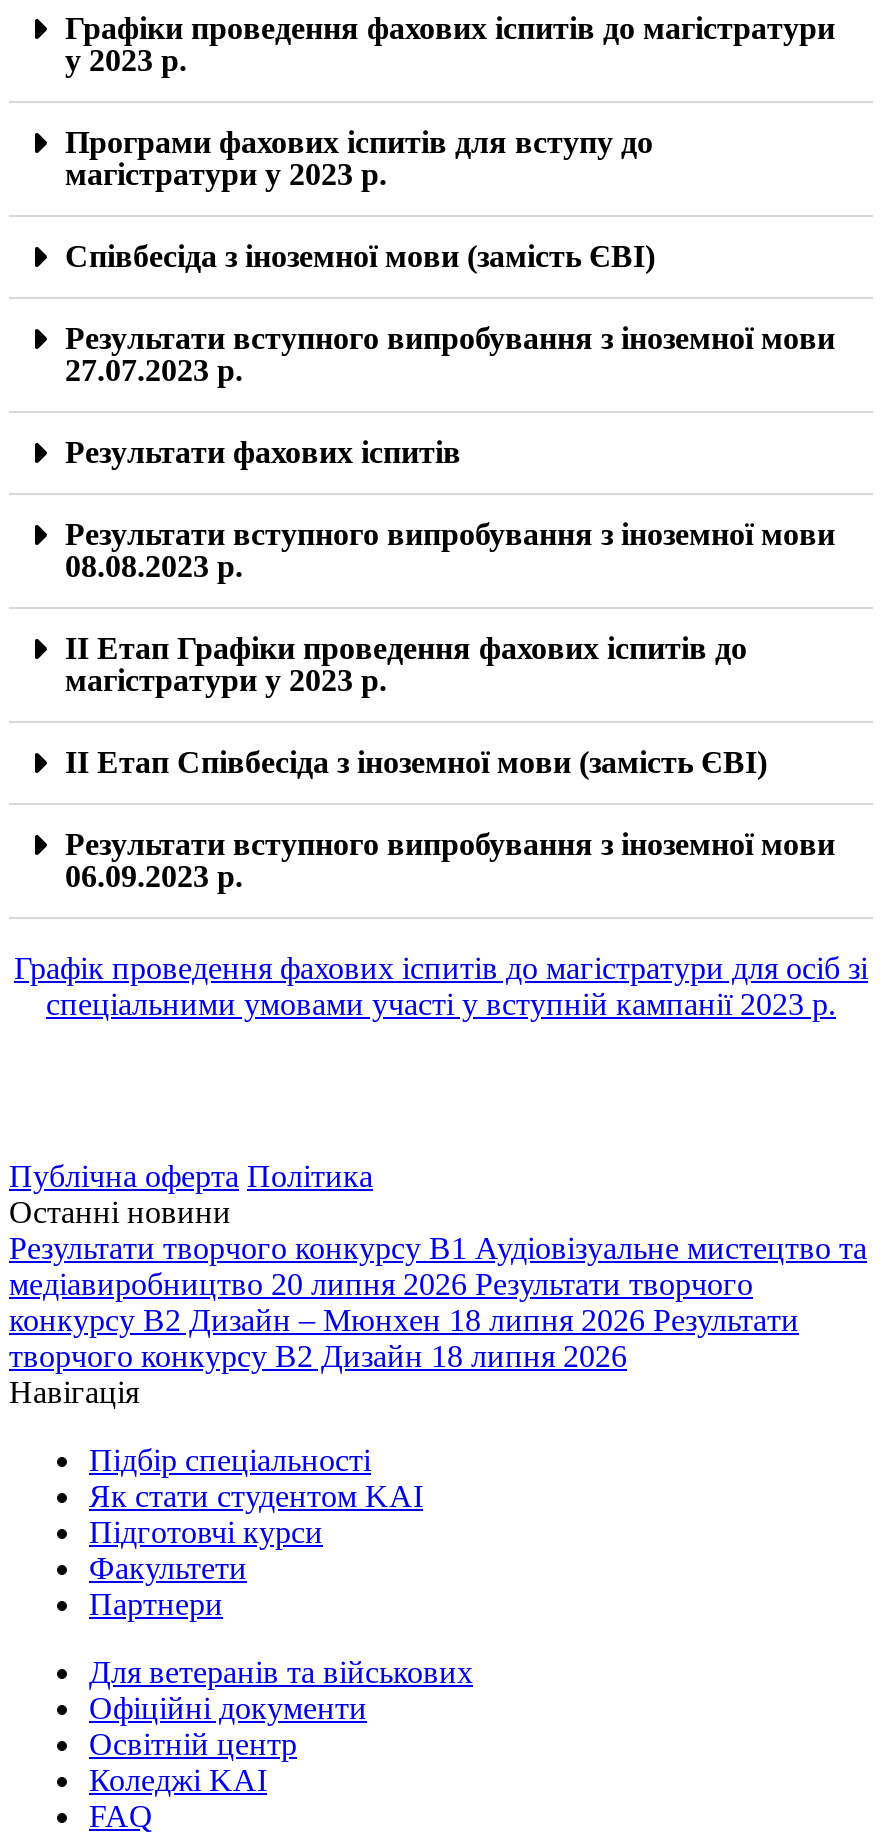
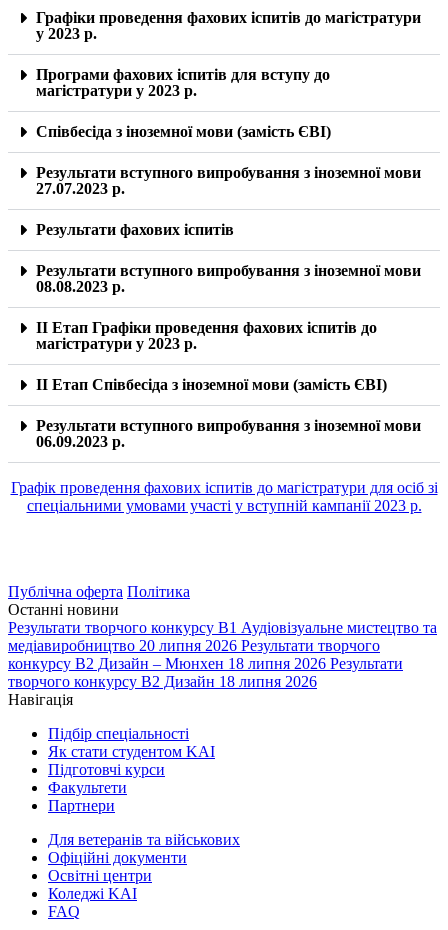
- Освітній центр
+ Освітні центри
